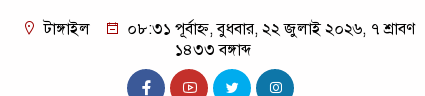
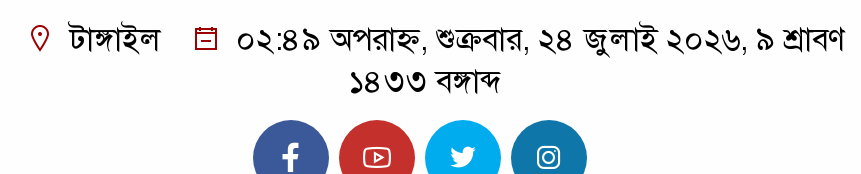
- ০৮:৩১ পূর্বাহ্ন, বুধবার, ২২ জুলাই ২০২৬, ৭ শ্রাবণ
+ ০২:৪৯ অপরাহ্ন, শুক্রবার, ২৪ জুলাই ২০২৬, ৯ শ্রাবণ
